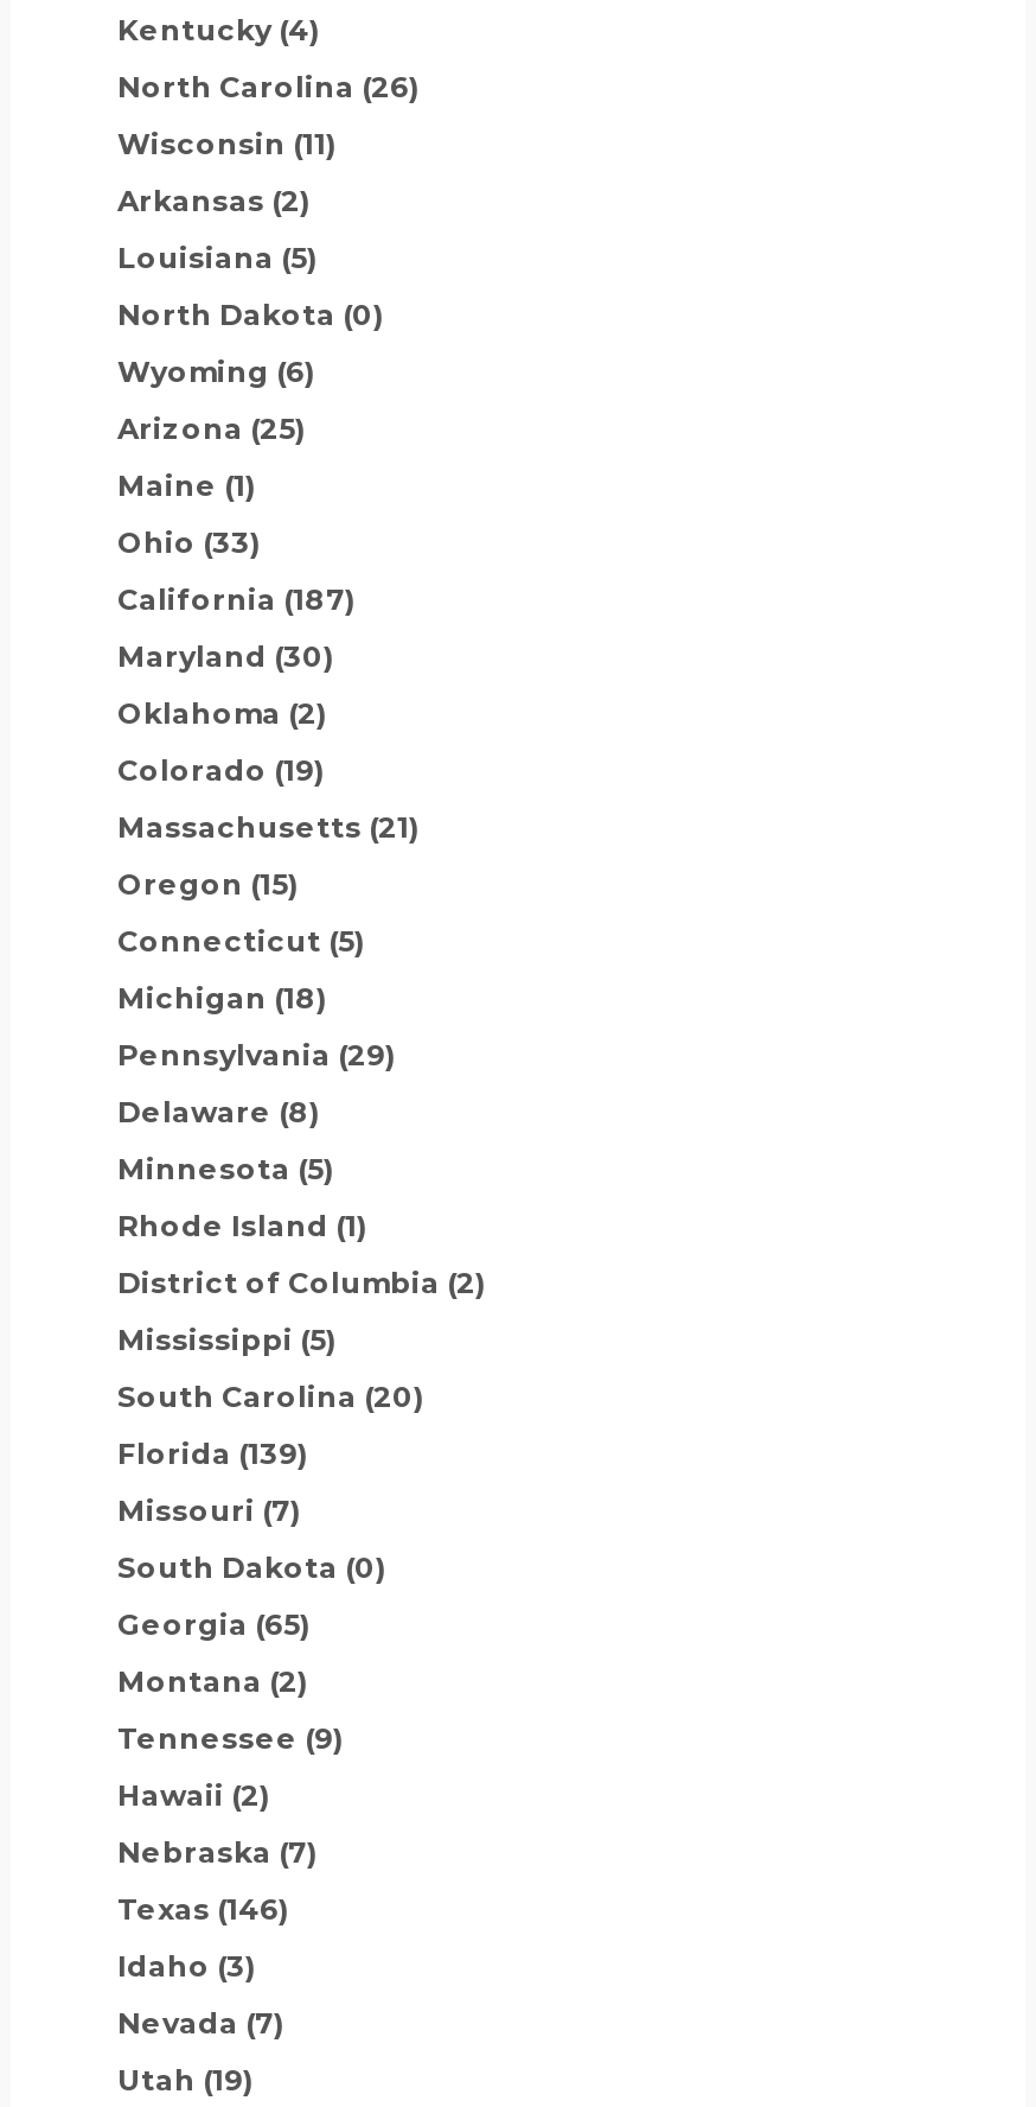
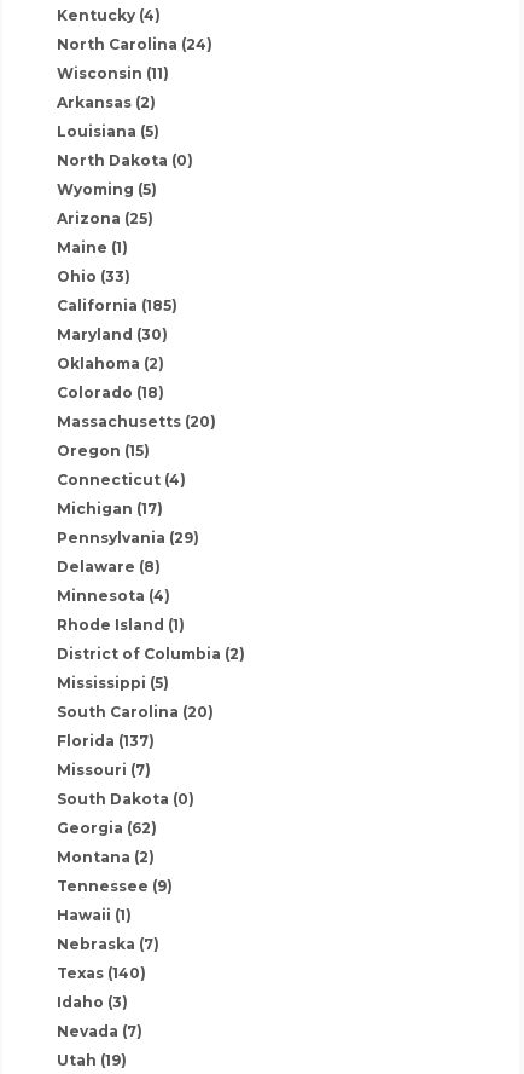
- North Carolina (26)
+ North Carolina (24)

- Wyoming (6)
+ Wyoming (5)

- California (187)
+ California (185)

- Colorado (19)
+ Colorado (18)

- Massachusetts (21)
+ Massachusetts (20)

- Connecticut (5)
+ Connecticut (4)

- Michigan (18)
+ Michigan (17)

- Minnesota (5)
+ Minnesota (4)

- Florida (139)
+ Florida (137)

- Georgia (65)
+ Georgia (62)

- Hawaii (2)
+ Hawaii (1)

- Texas (146)
+ Texas (140)
